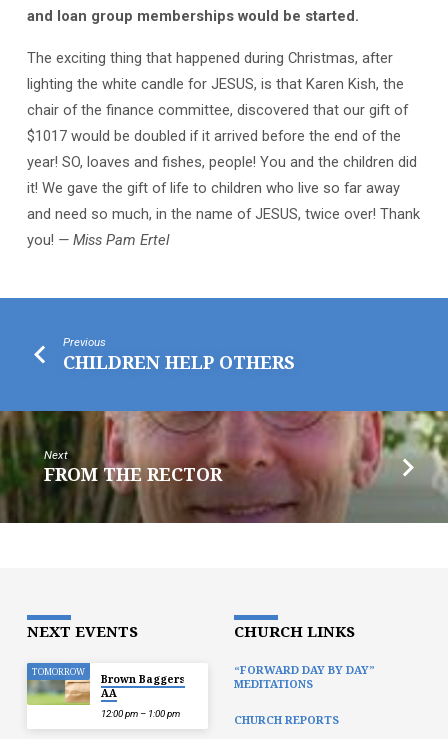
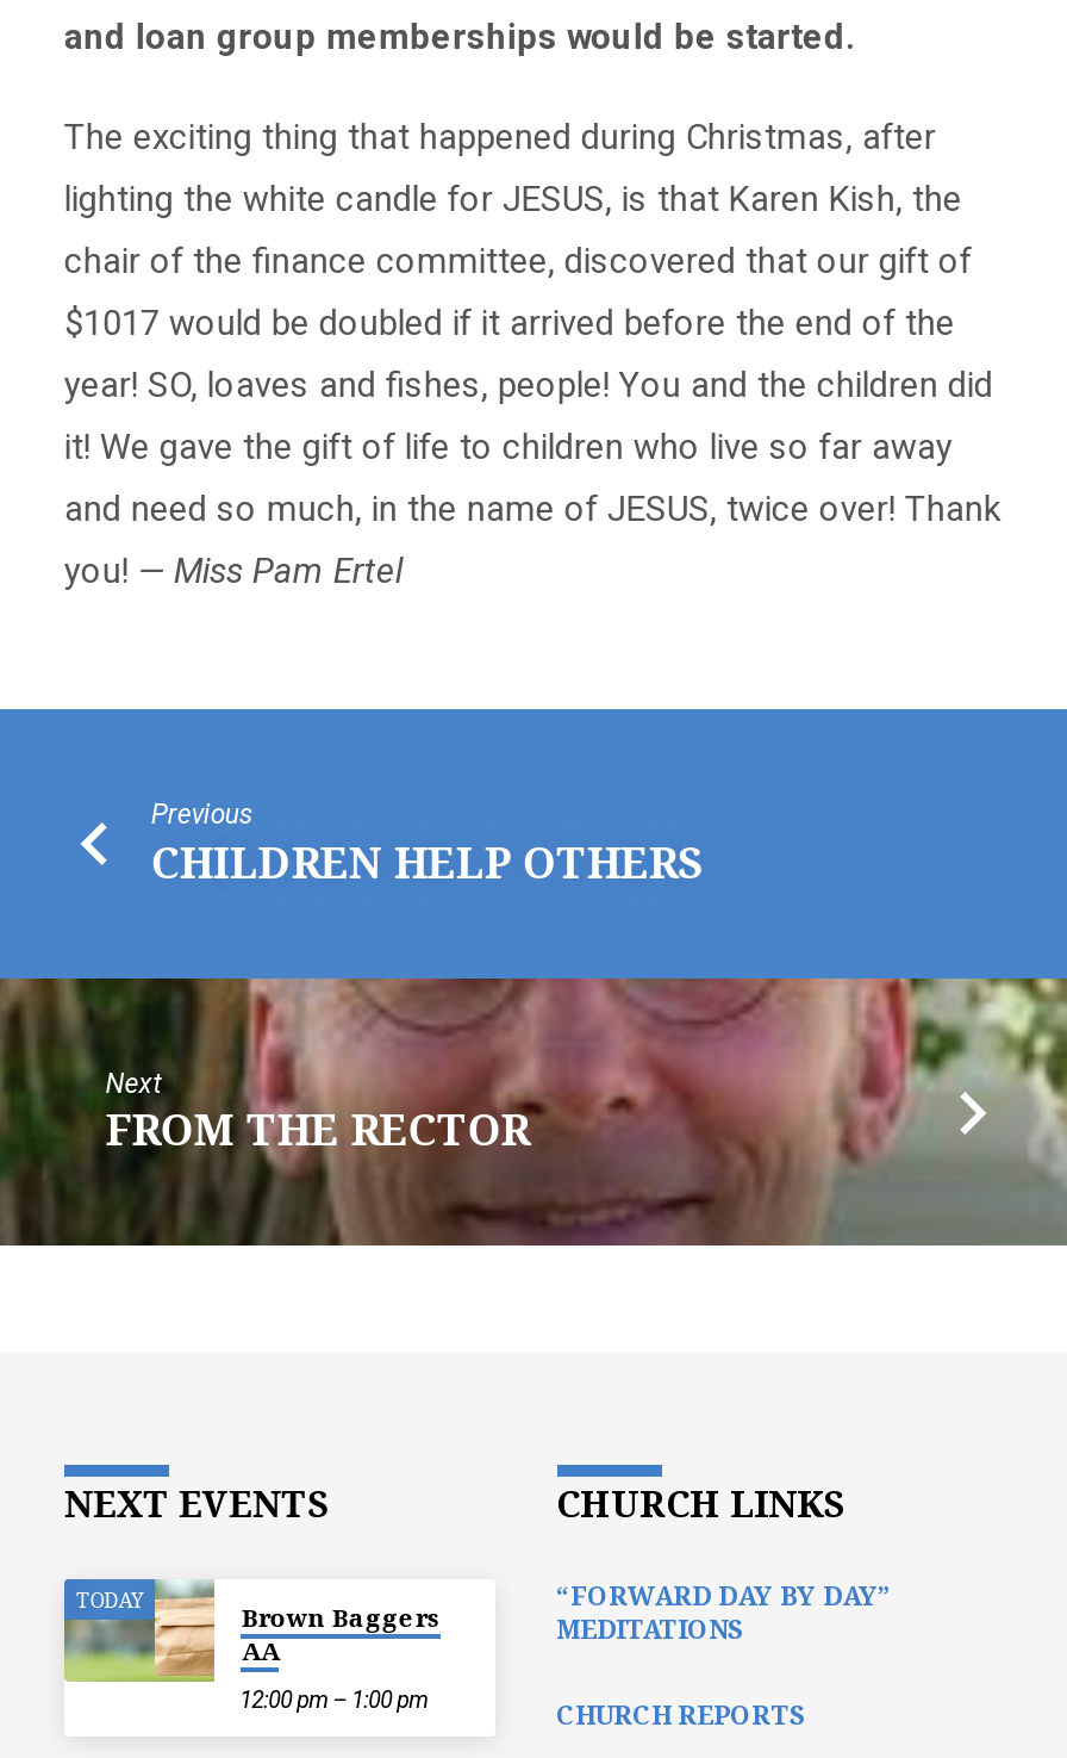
- TOMORROW
+ TODAY
